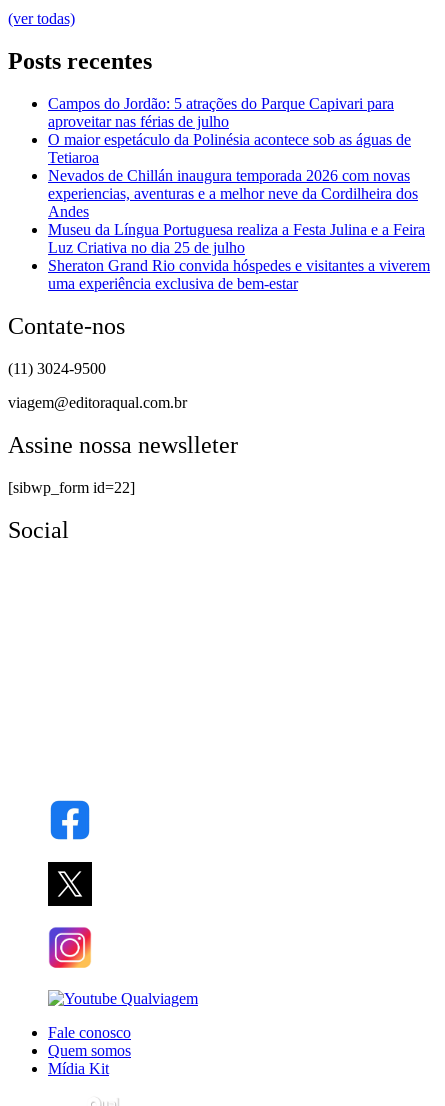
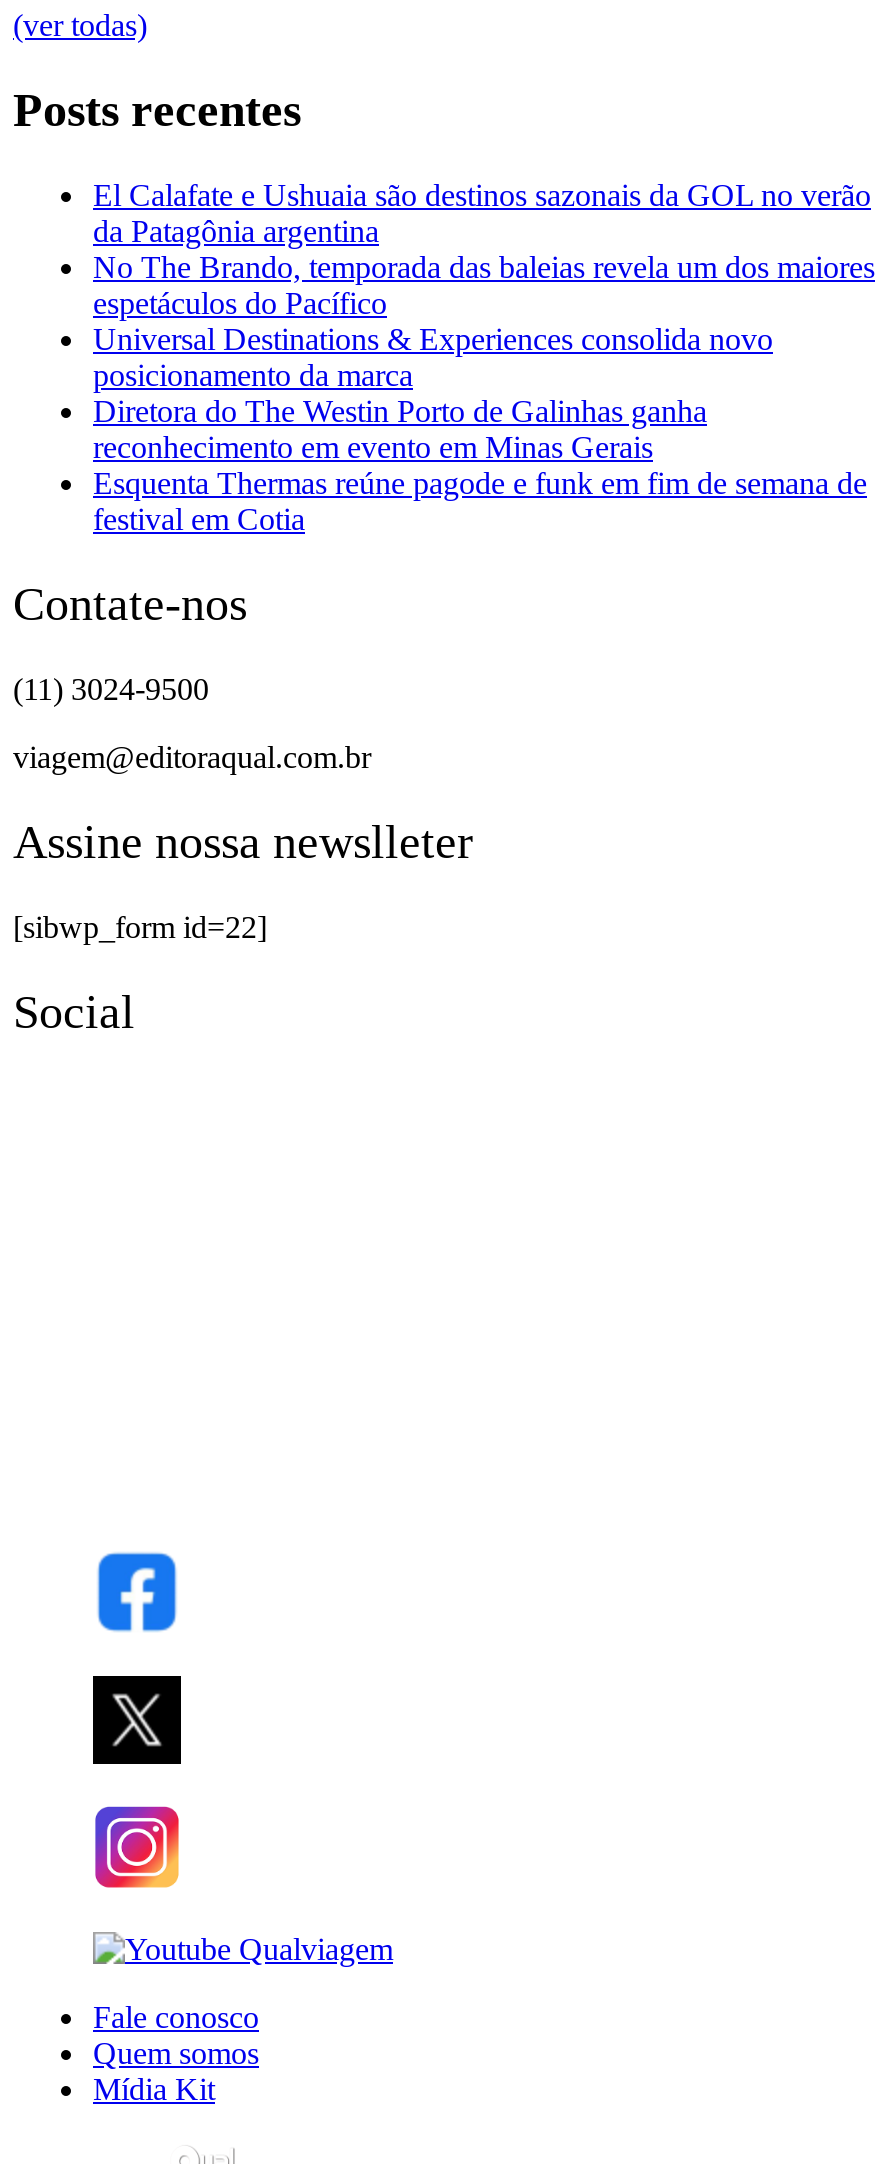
- Campos do Jordão: 5 atrações do Parque Capivari para
- aproveitar nas férias de julho
- O maior espetáculo da Polinésia acontece sob as águas de
- Tetiaroa
- Nevados de Chillán inaugura temporada 2026 com novas
- experiencias, aventuras e a melhor neve da Cordilheira dos
- Andes
- Museu da Língua Portuguesa realiza a Festa Julina e a Feira
- Luz Criativa no dia 25 de julho
- Sheraton Grand Rio convida hóspedes e visitantes a viverem
- uma experiência exclusiva de bem-estar
+ El Calafate e Ushuaia são destinos sazonais da GOL no verão
+ da Patagônia argentina
+ No The Brando, temporada das baleias revela um dos maiores
+ espetáculos do Pacífico
+ Universal Destinations & Experiences consolida novo
+ posicionamento da marca
+ Diretora do The Westin Porto de Galinhas ganha
+ reconhecimento em evento em Minas Gerais
+ Esquenta Thermas reúne pagode e funk em fim de semana de
+ festival em Cotia
